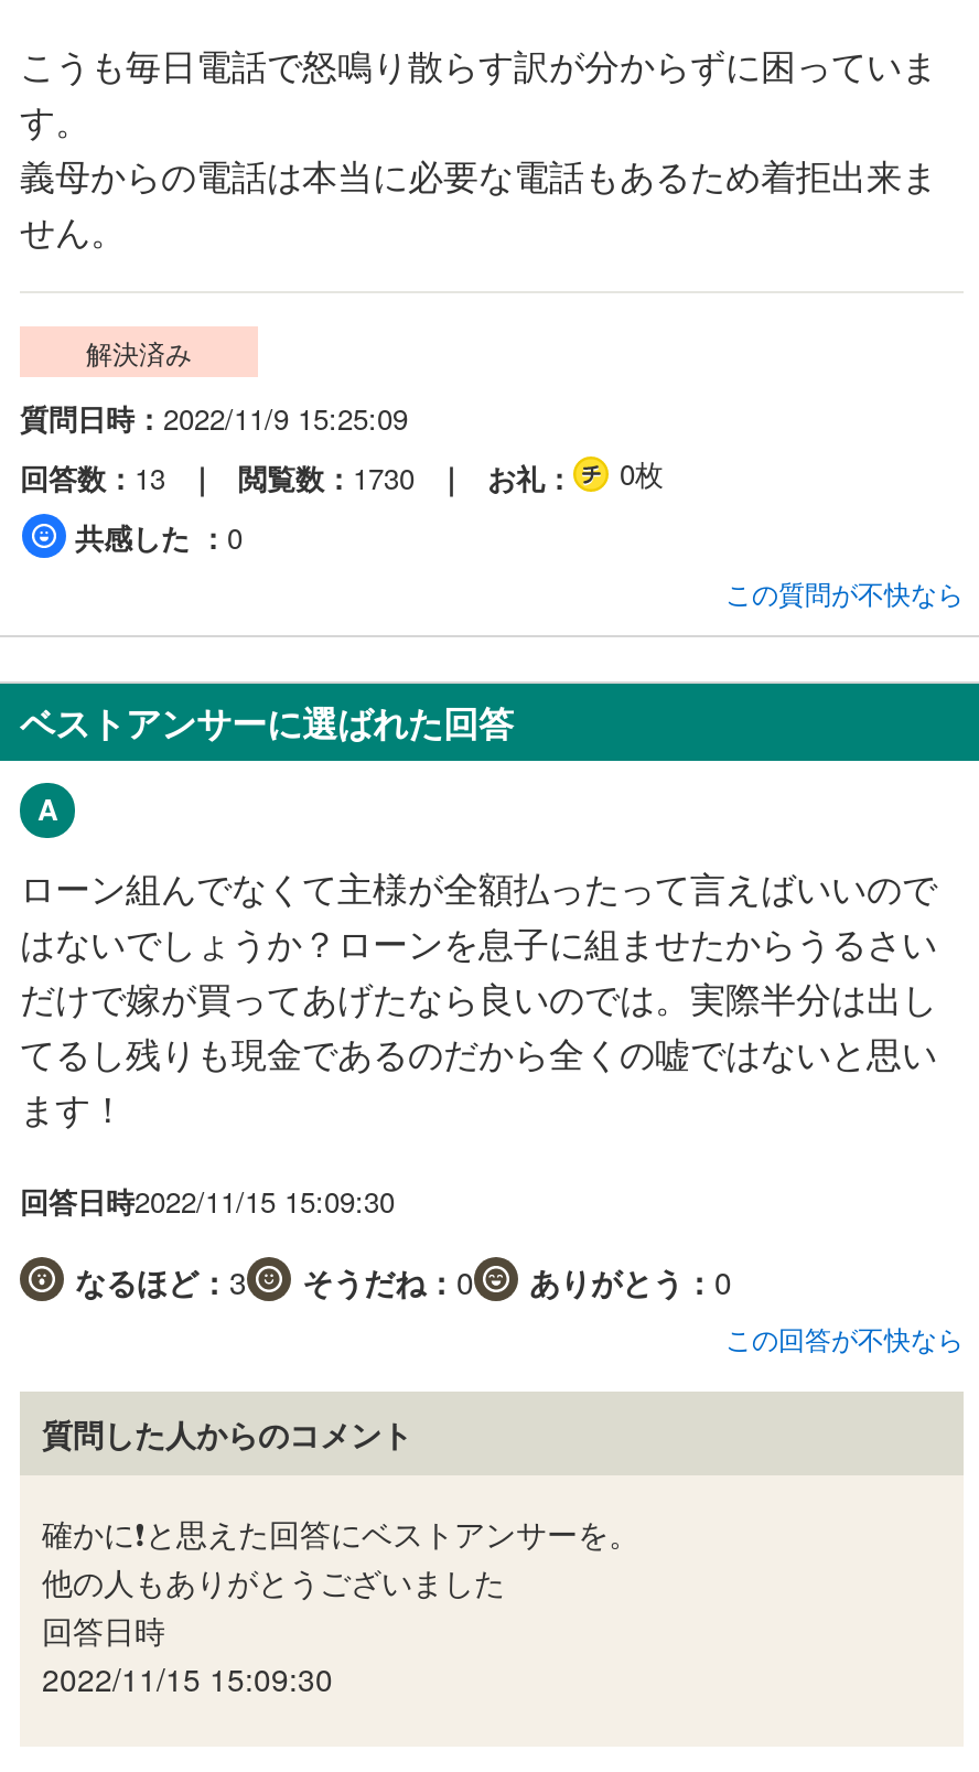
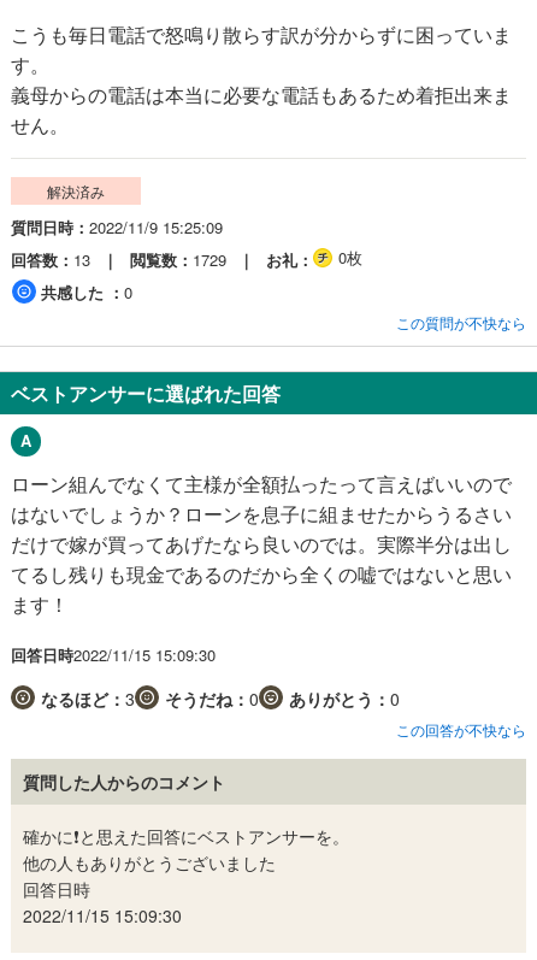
- 回答数 13 閲覧数 1730 お礼 0枚
+ 回答数 13 閲覧数 1729 お礼 0枚
